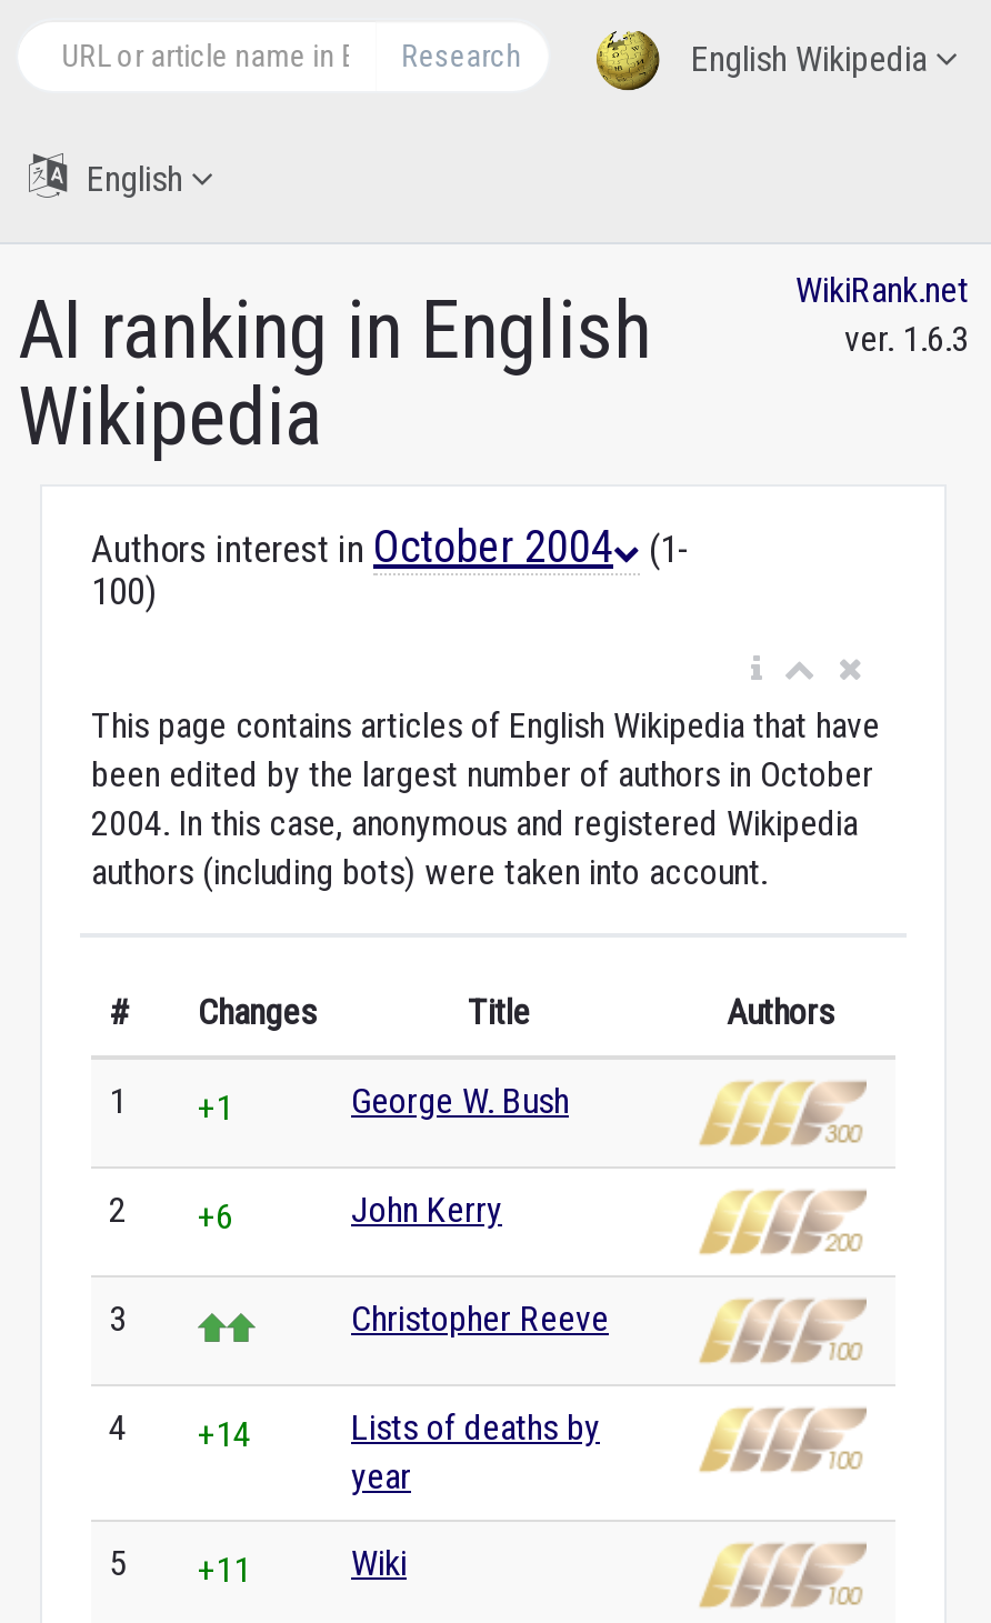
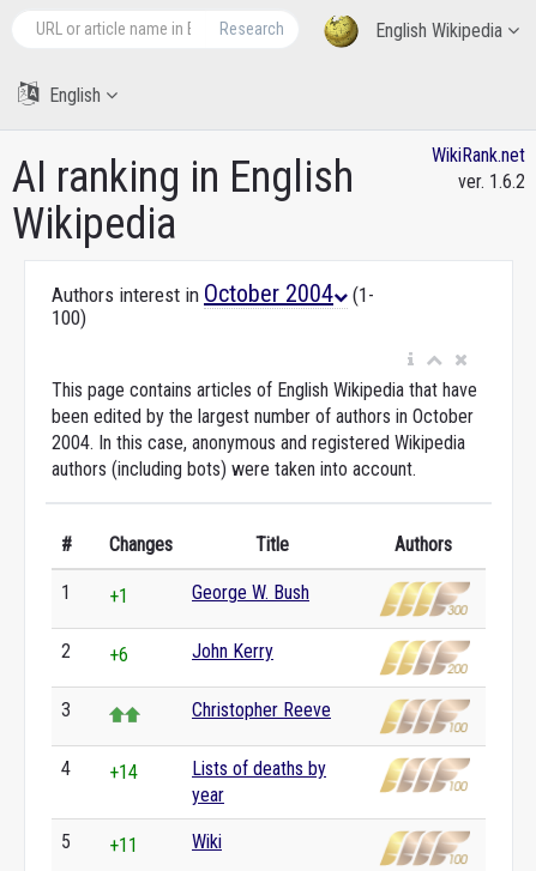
- ver. 1.6.3
+ ver. 1.6.2
